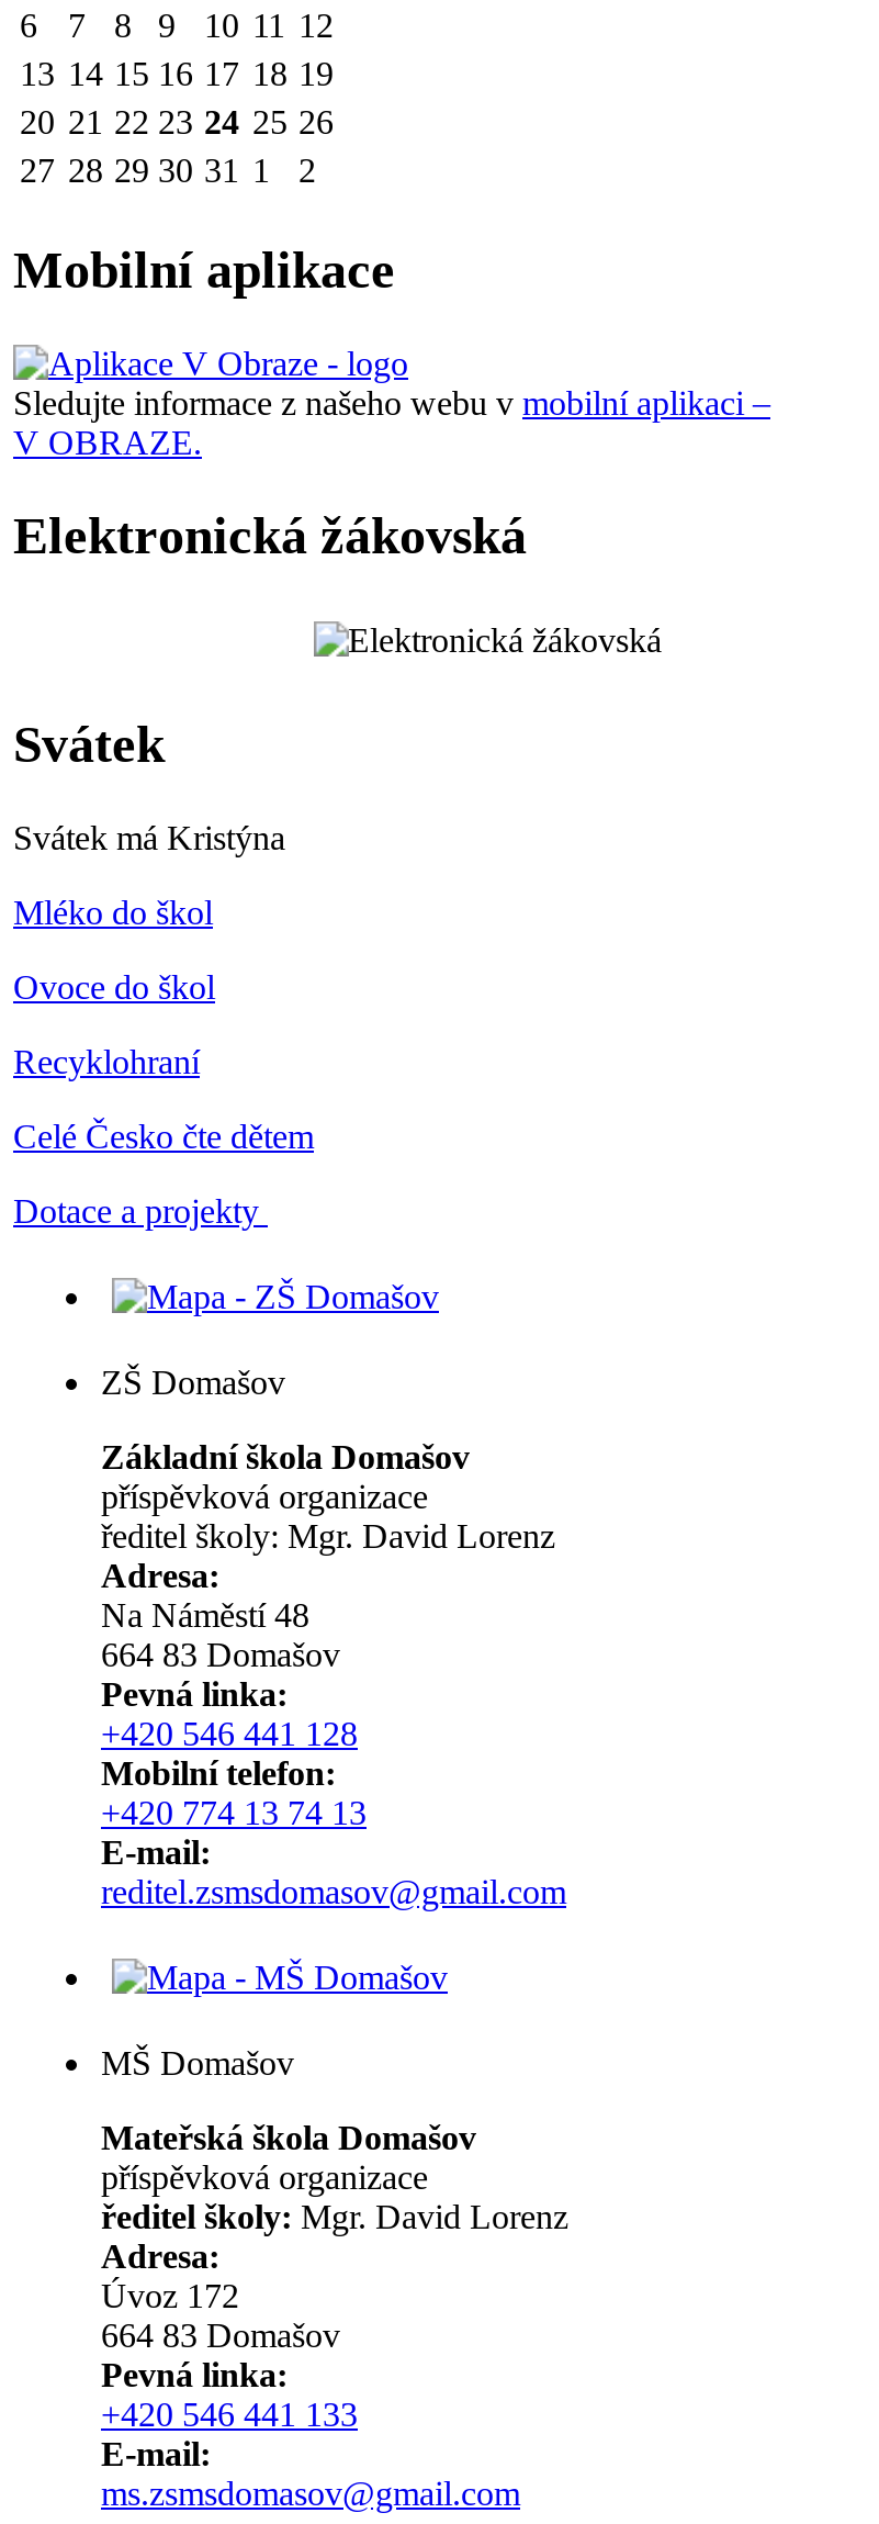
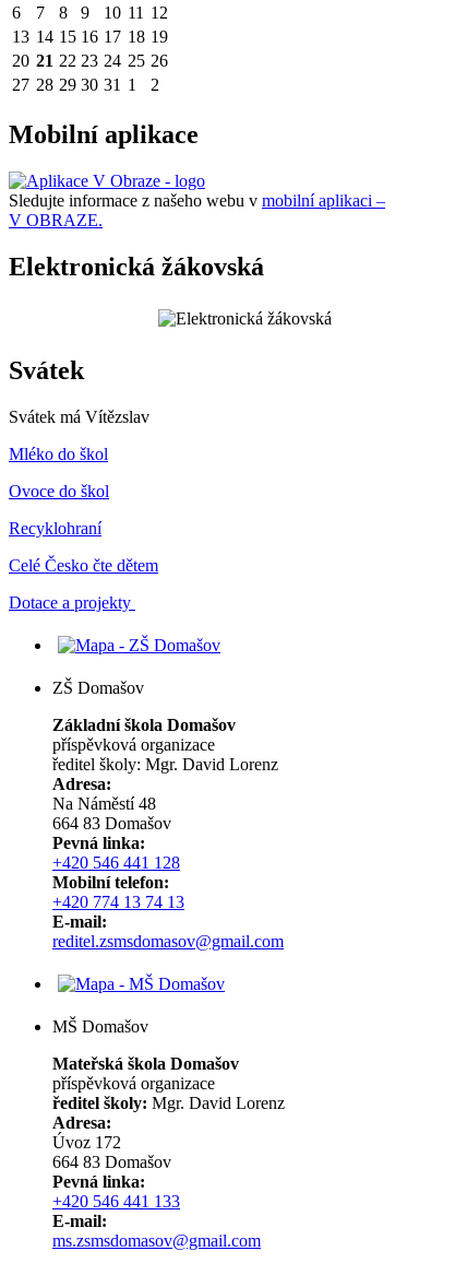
- Svátek má Kristýna
+ Svátek má Vítězslav
